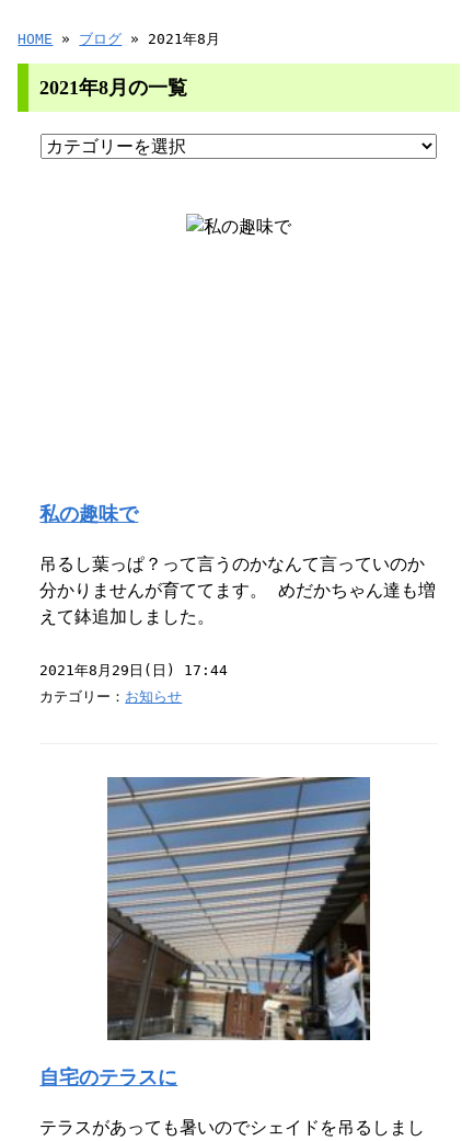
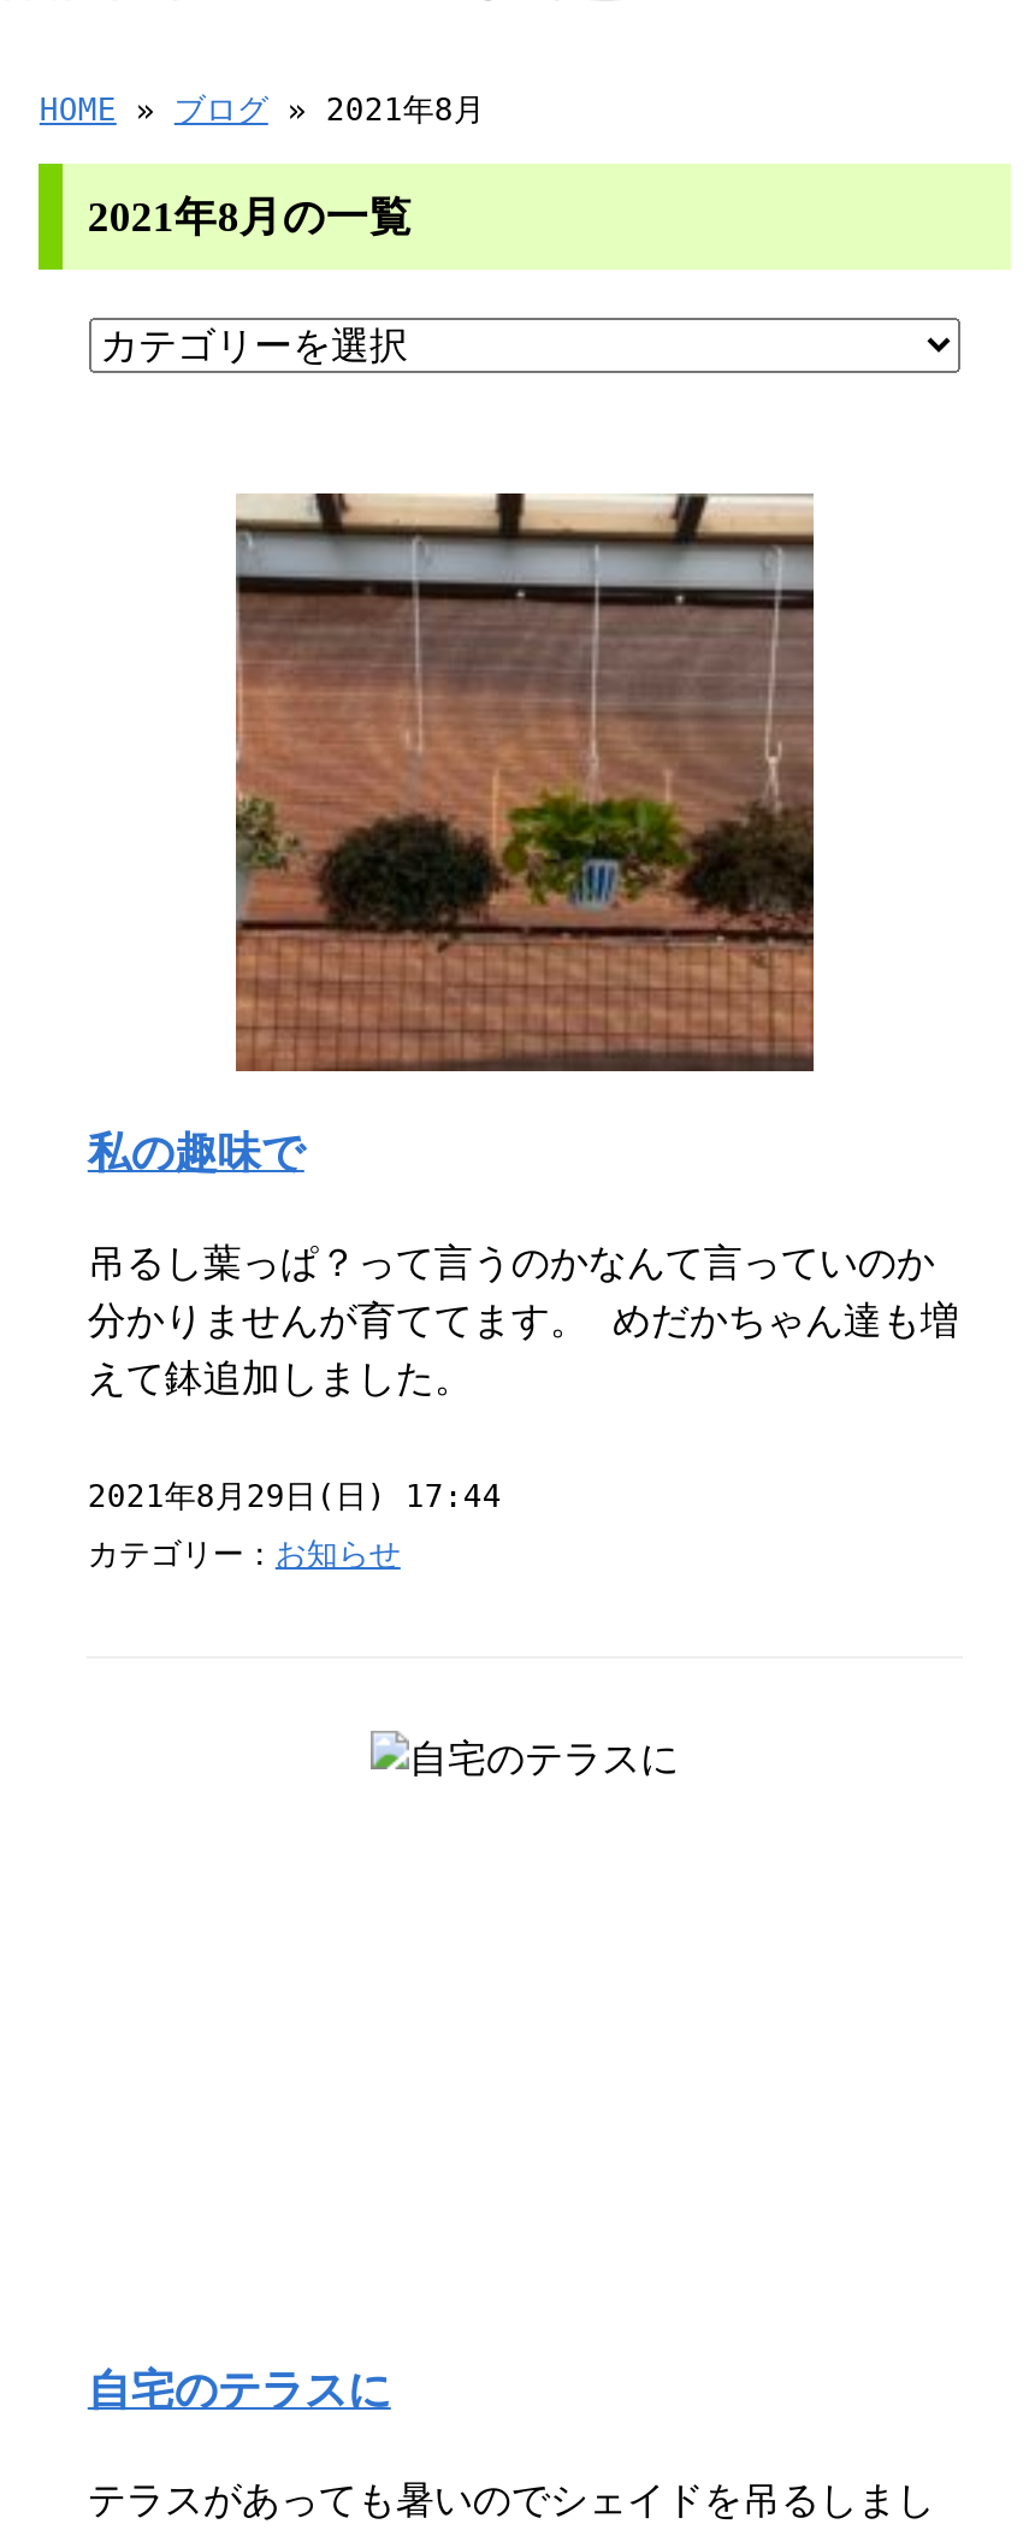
+ [image]

- [image]
